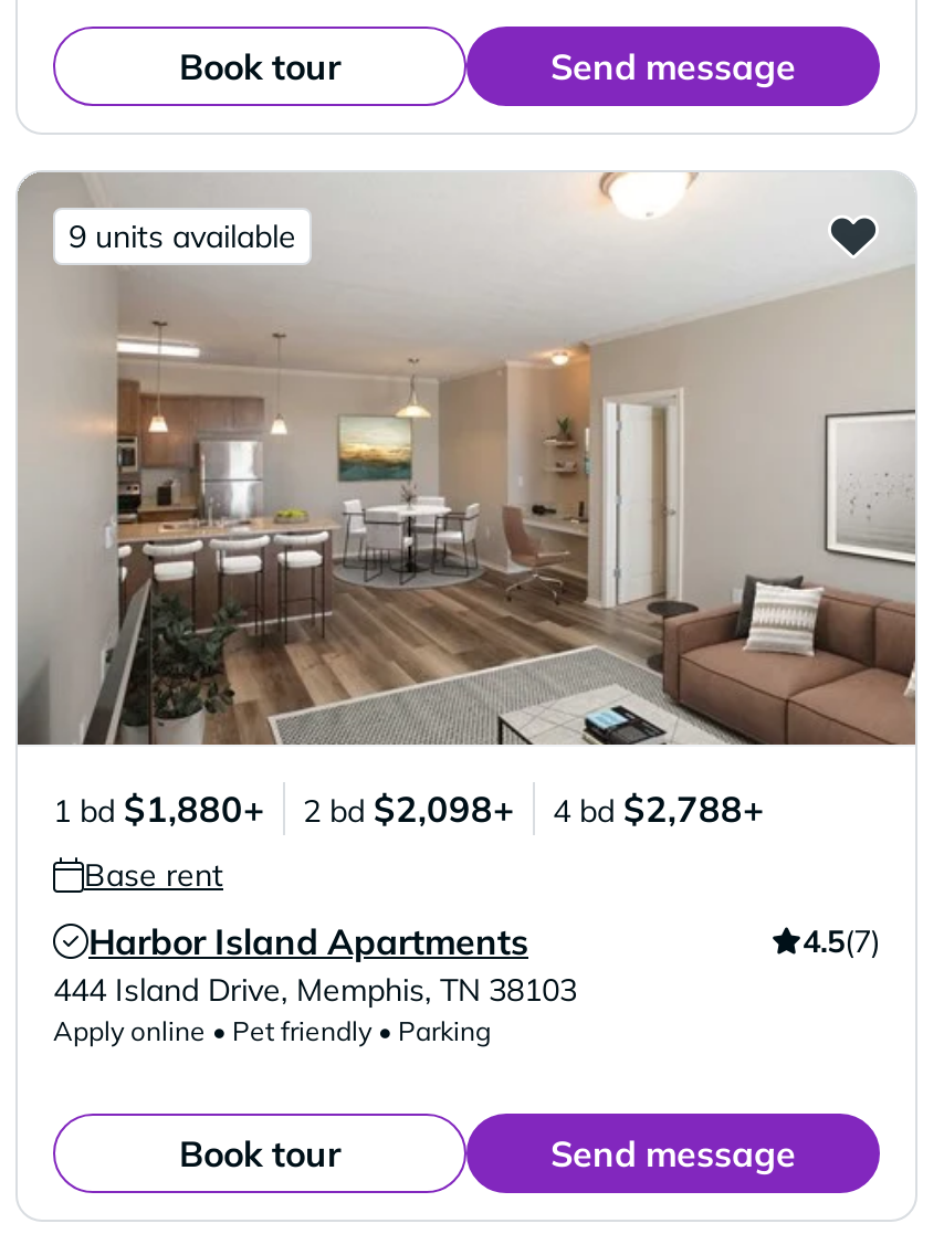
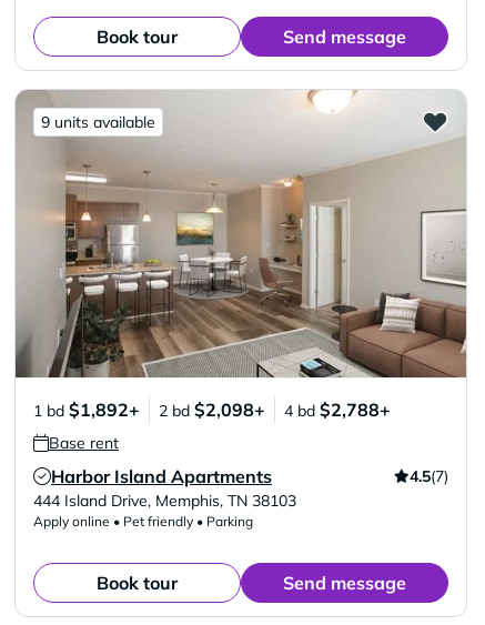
- 1 bd $1,880+ 2 bd $2,098+ 4 bd $2,788+
+ 1 bd $1,892+ 2 bd $2,098+ 4 bd $2,788+
